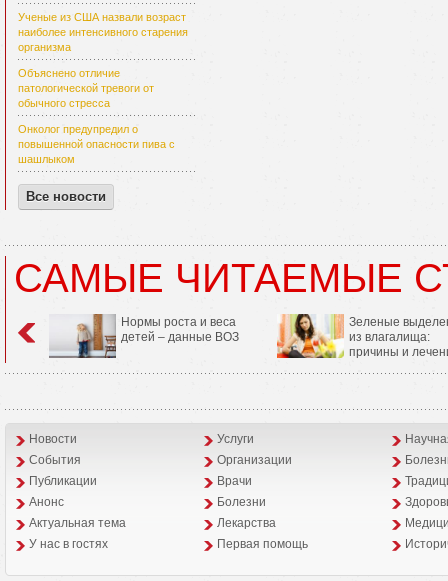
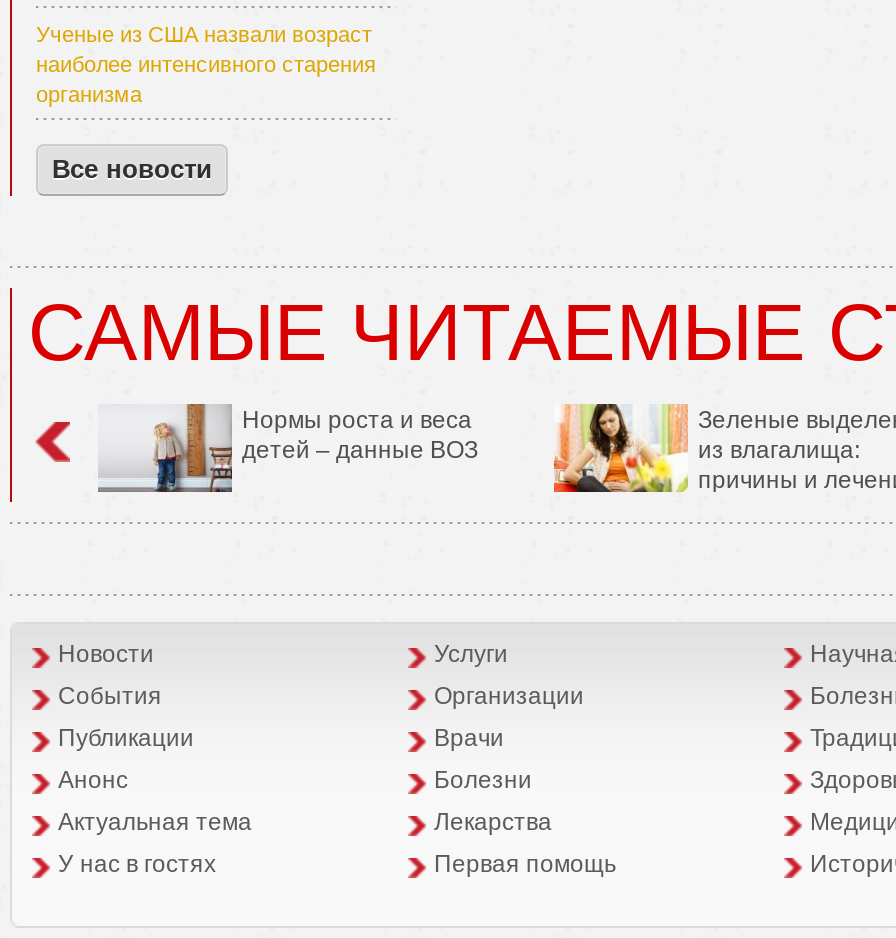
- Объяснено отличие
- патологической тревоги от
- обычного стресса
- Онколог предупредил о
- повышенной опасности пива с
- шашлыком
